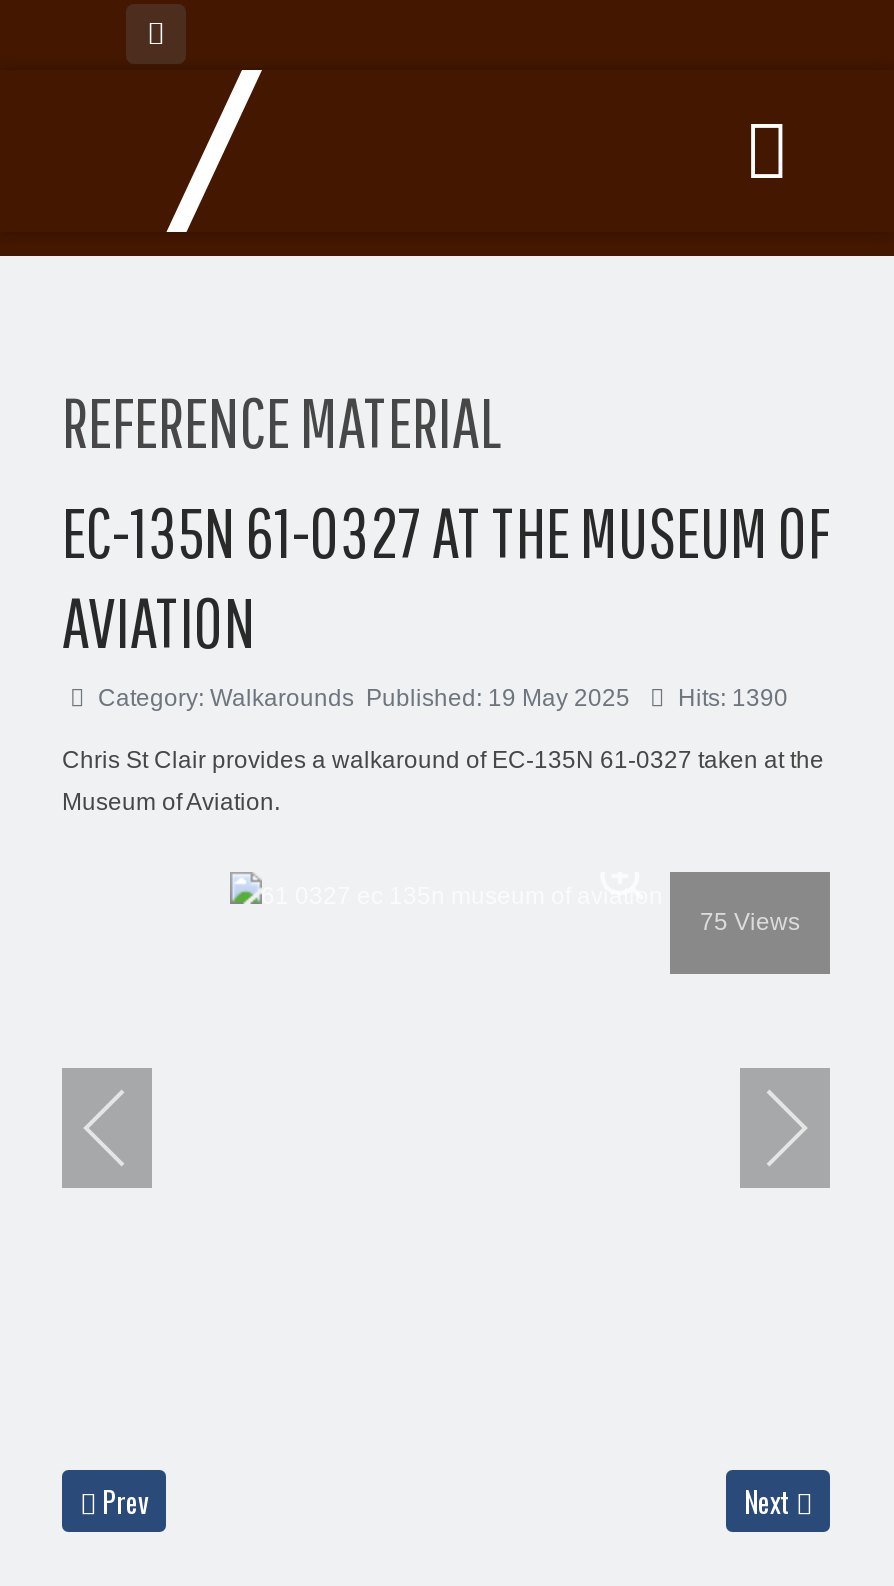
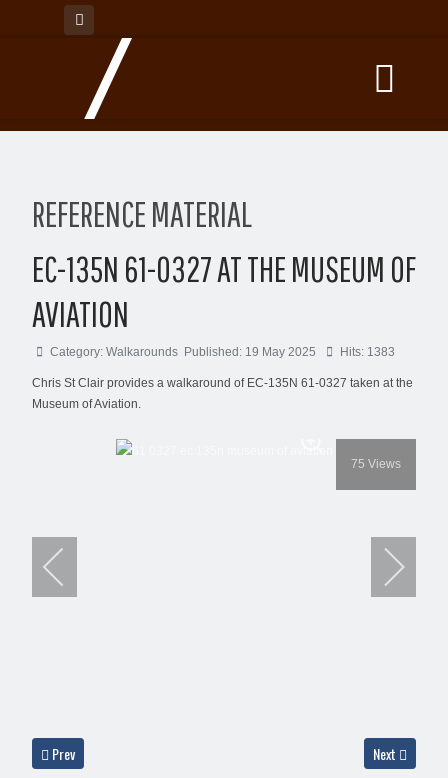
- Category: Walkarounds Published: 19 May 2025 Hits: 1390
+ Category: Walkarounds Published: 19 May 2025 Hits: 1383
